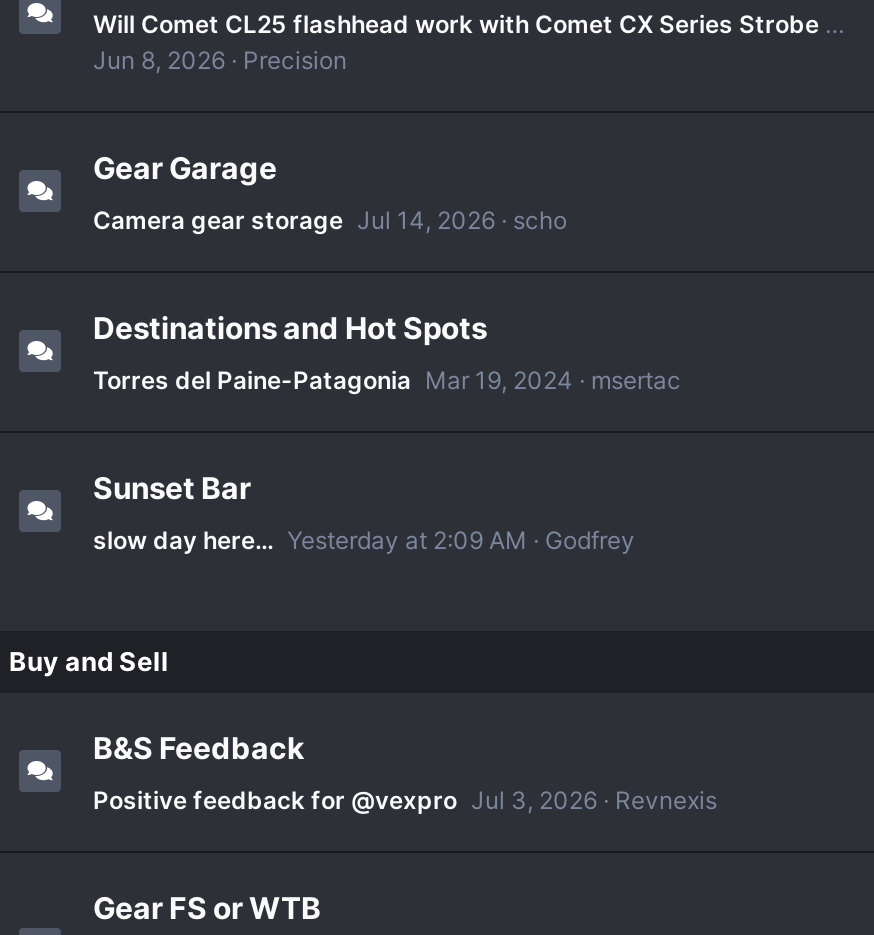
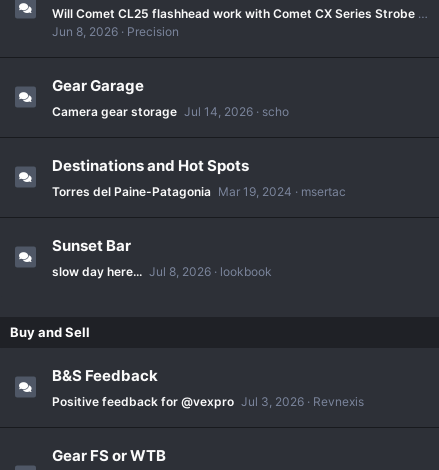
- slow day here... Yesterday at 2:09 AM Godfrey
+ slow day here... Jul 8, 2026 lookbook
